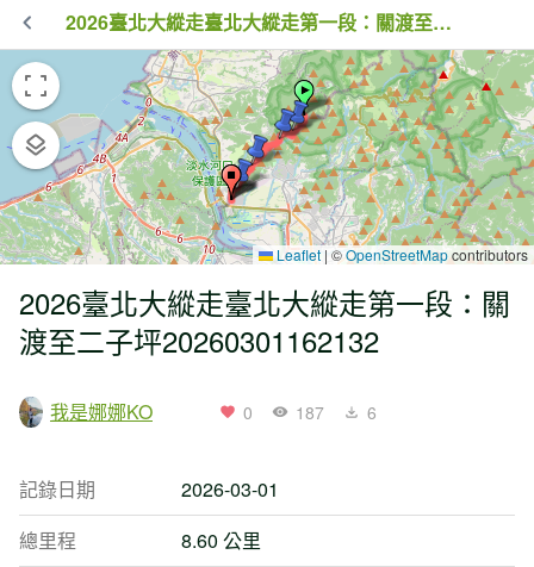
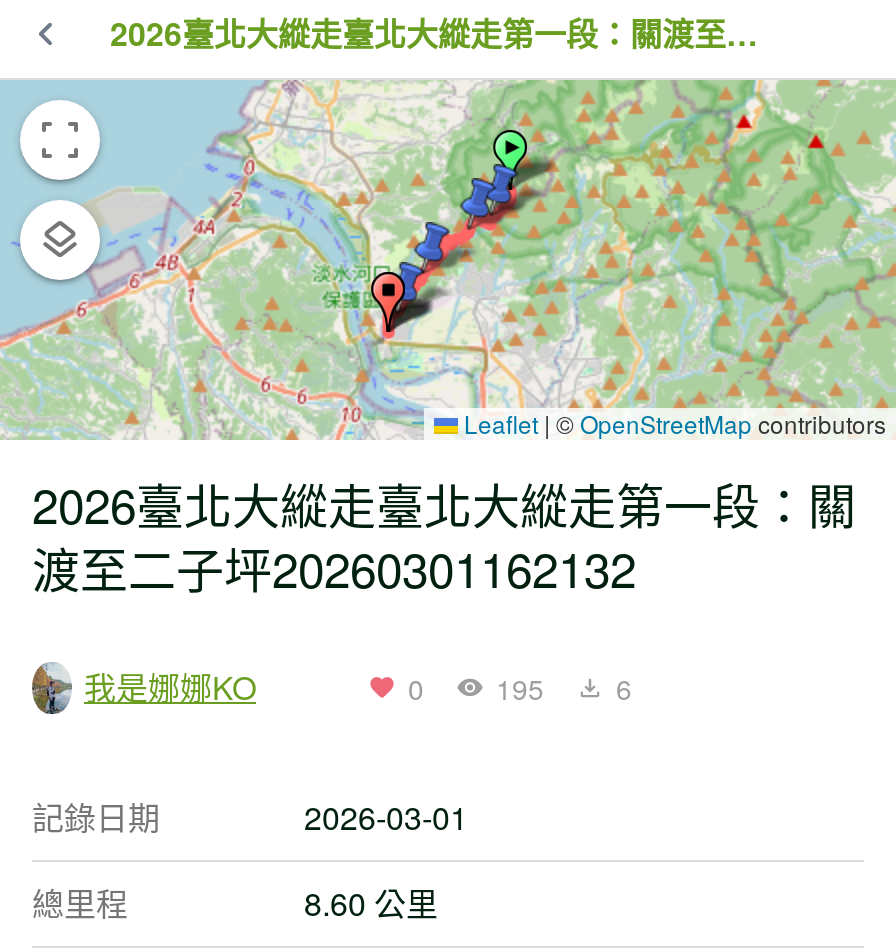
- 0 187 6
+ 0 195 6
